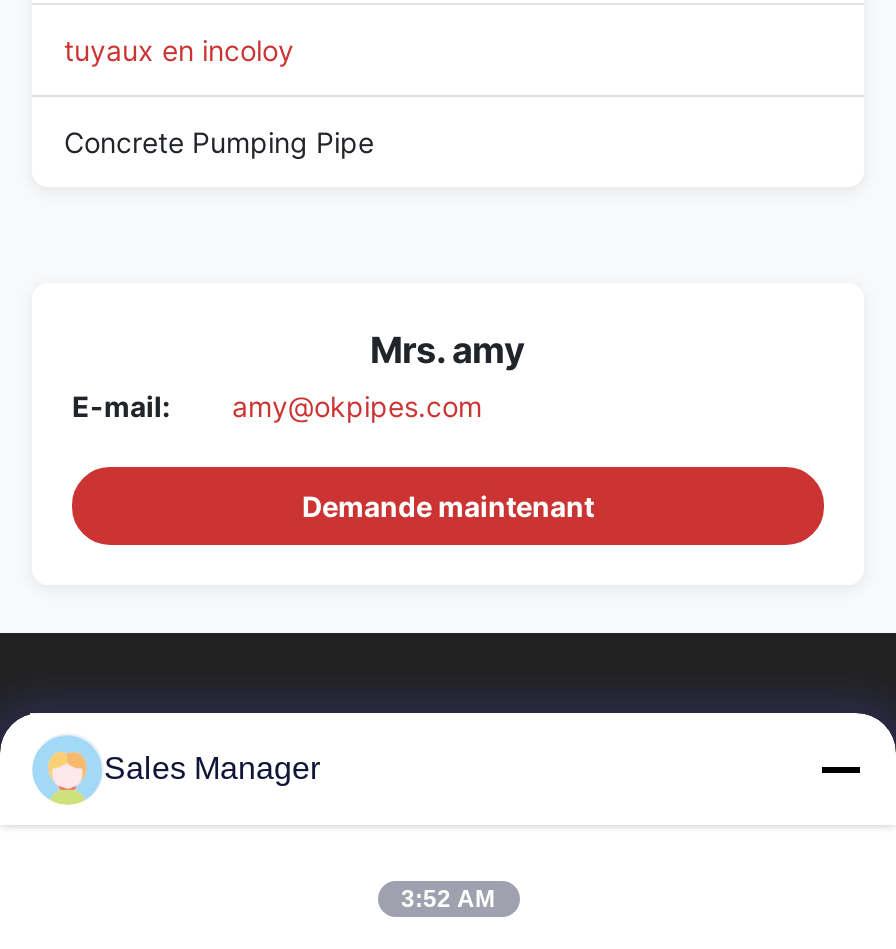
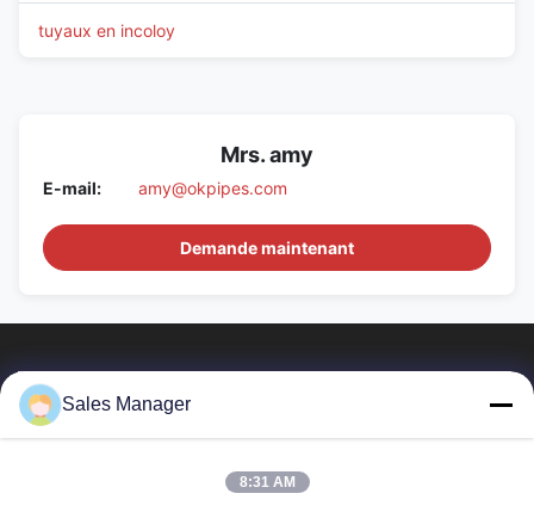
- Concrete Pumping Pipe

- 3:52 AM
+ 8:31 AM
